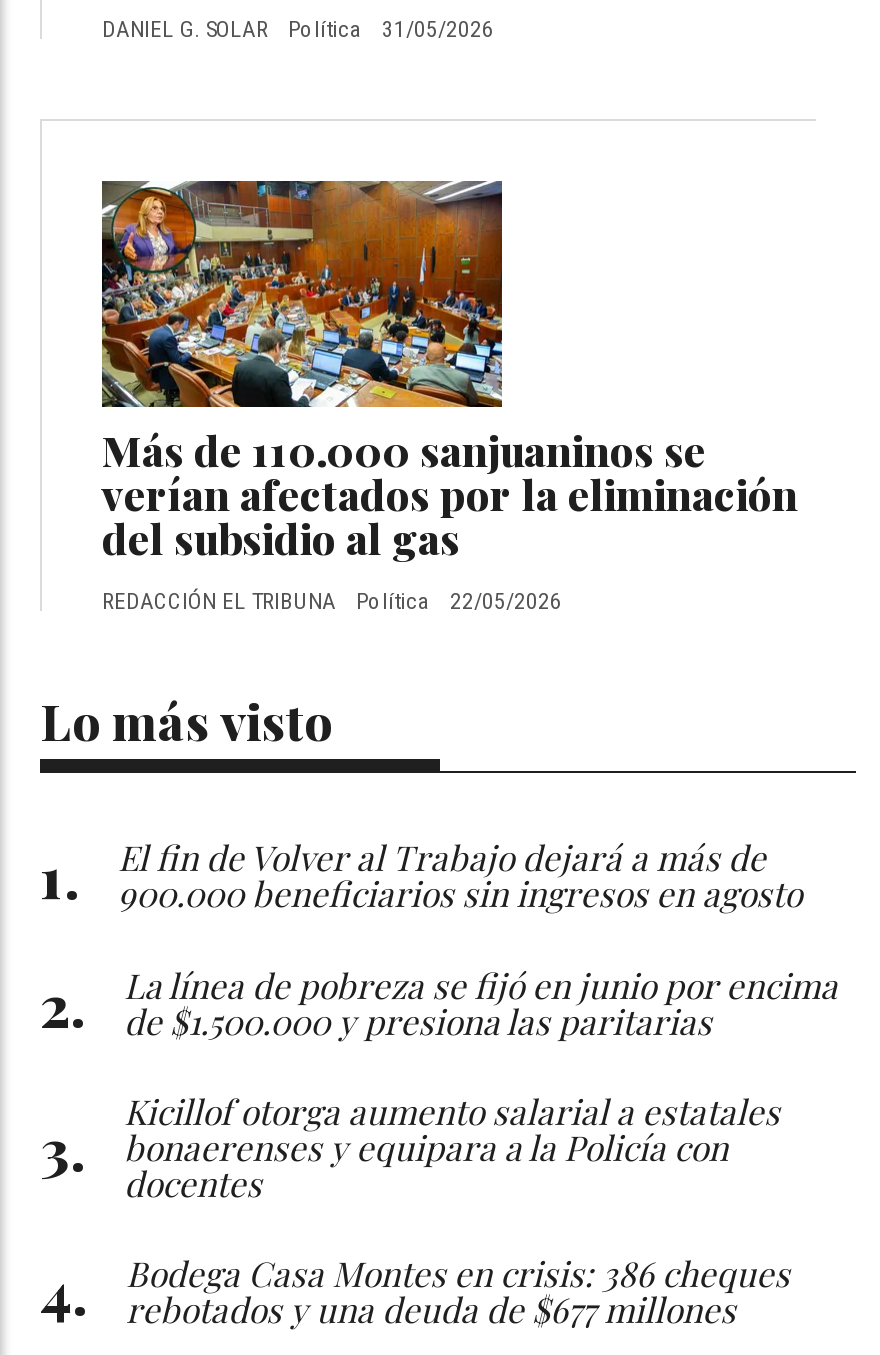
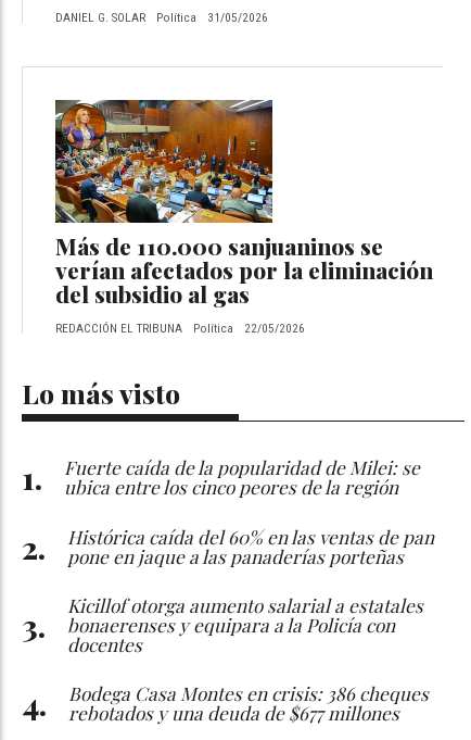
- El fin de Volver al Trabajo dejará a más de
- 900.000 beneficiarios sin ingresos en agosto
+ Fuerte caída de la popularidad de Milei: se
+ ubica entre los cinco peores de la región

- La línea de pobreza se fijó en junio por encima
- de $1.500.000 y presiona las paritarias
+ Histórica caída del 60% en las ventas de pan
+ pone en jaque a las panaderías porteñas
